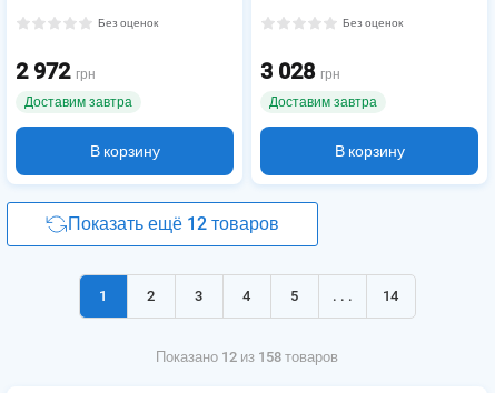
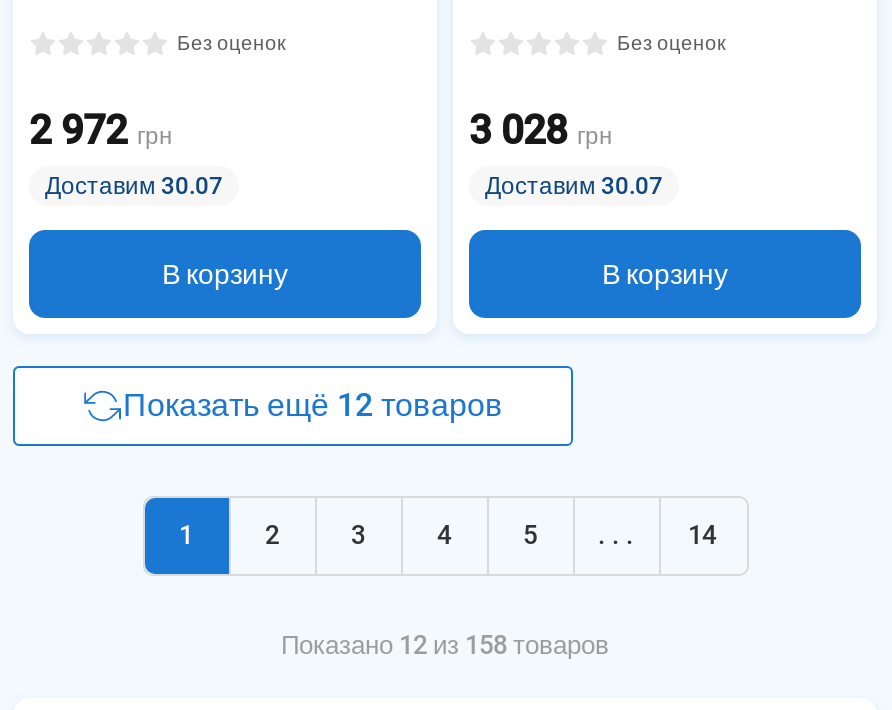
- Доставим завтра
+ Доставим 30.07

- Доставим завтра
+ Доставим 30.07
